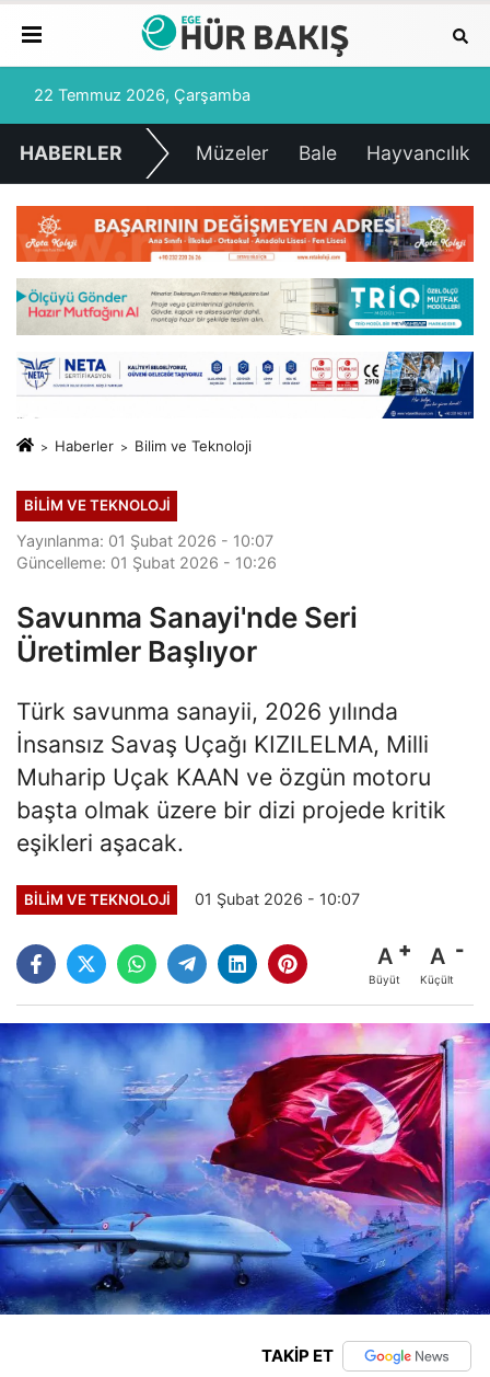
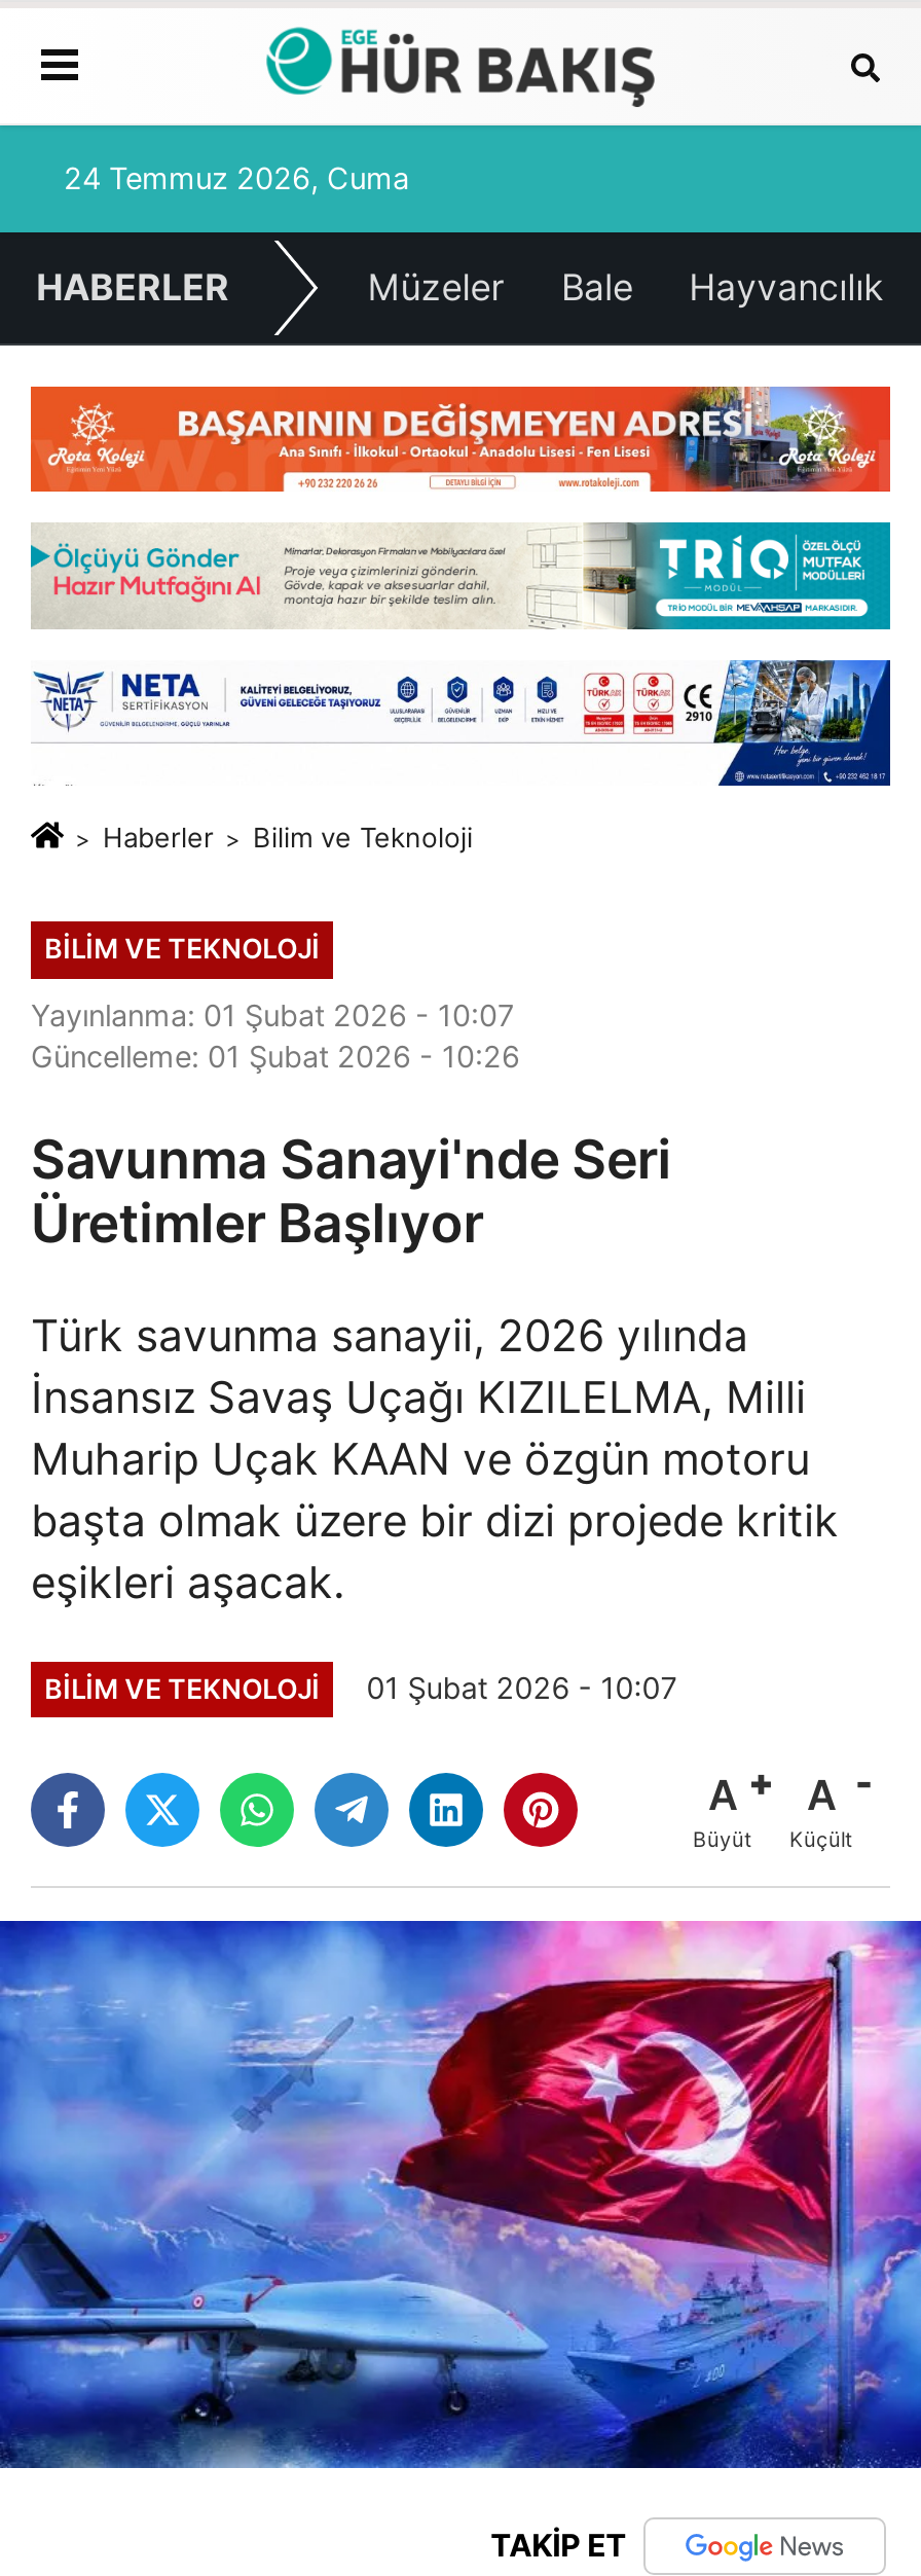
- 22 Temmuz 2026, Çarşamba
+ 24 Temmuz 2026, Cuma
